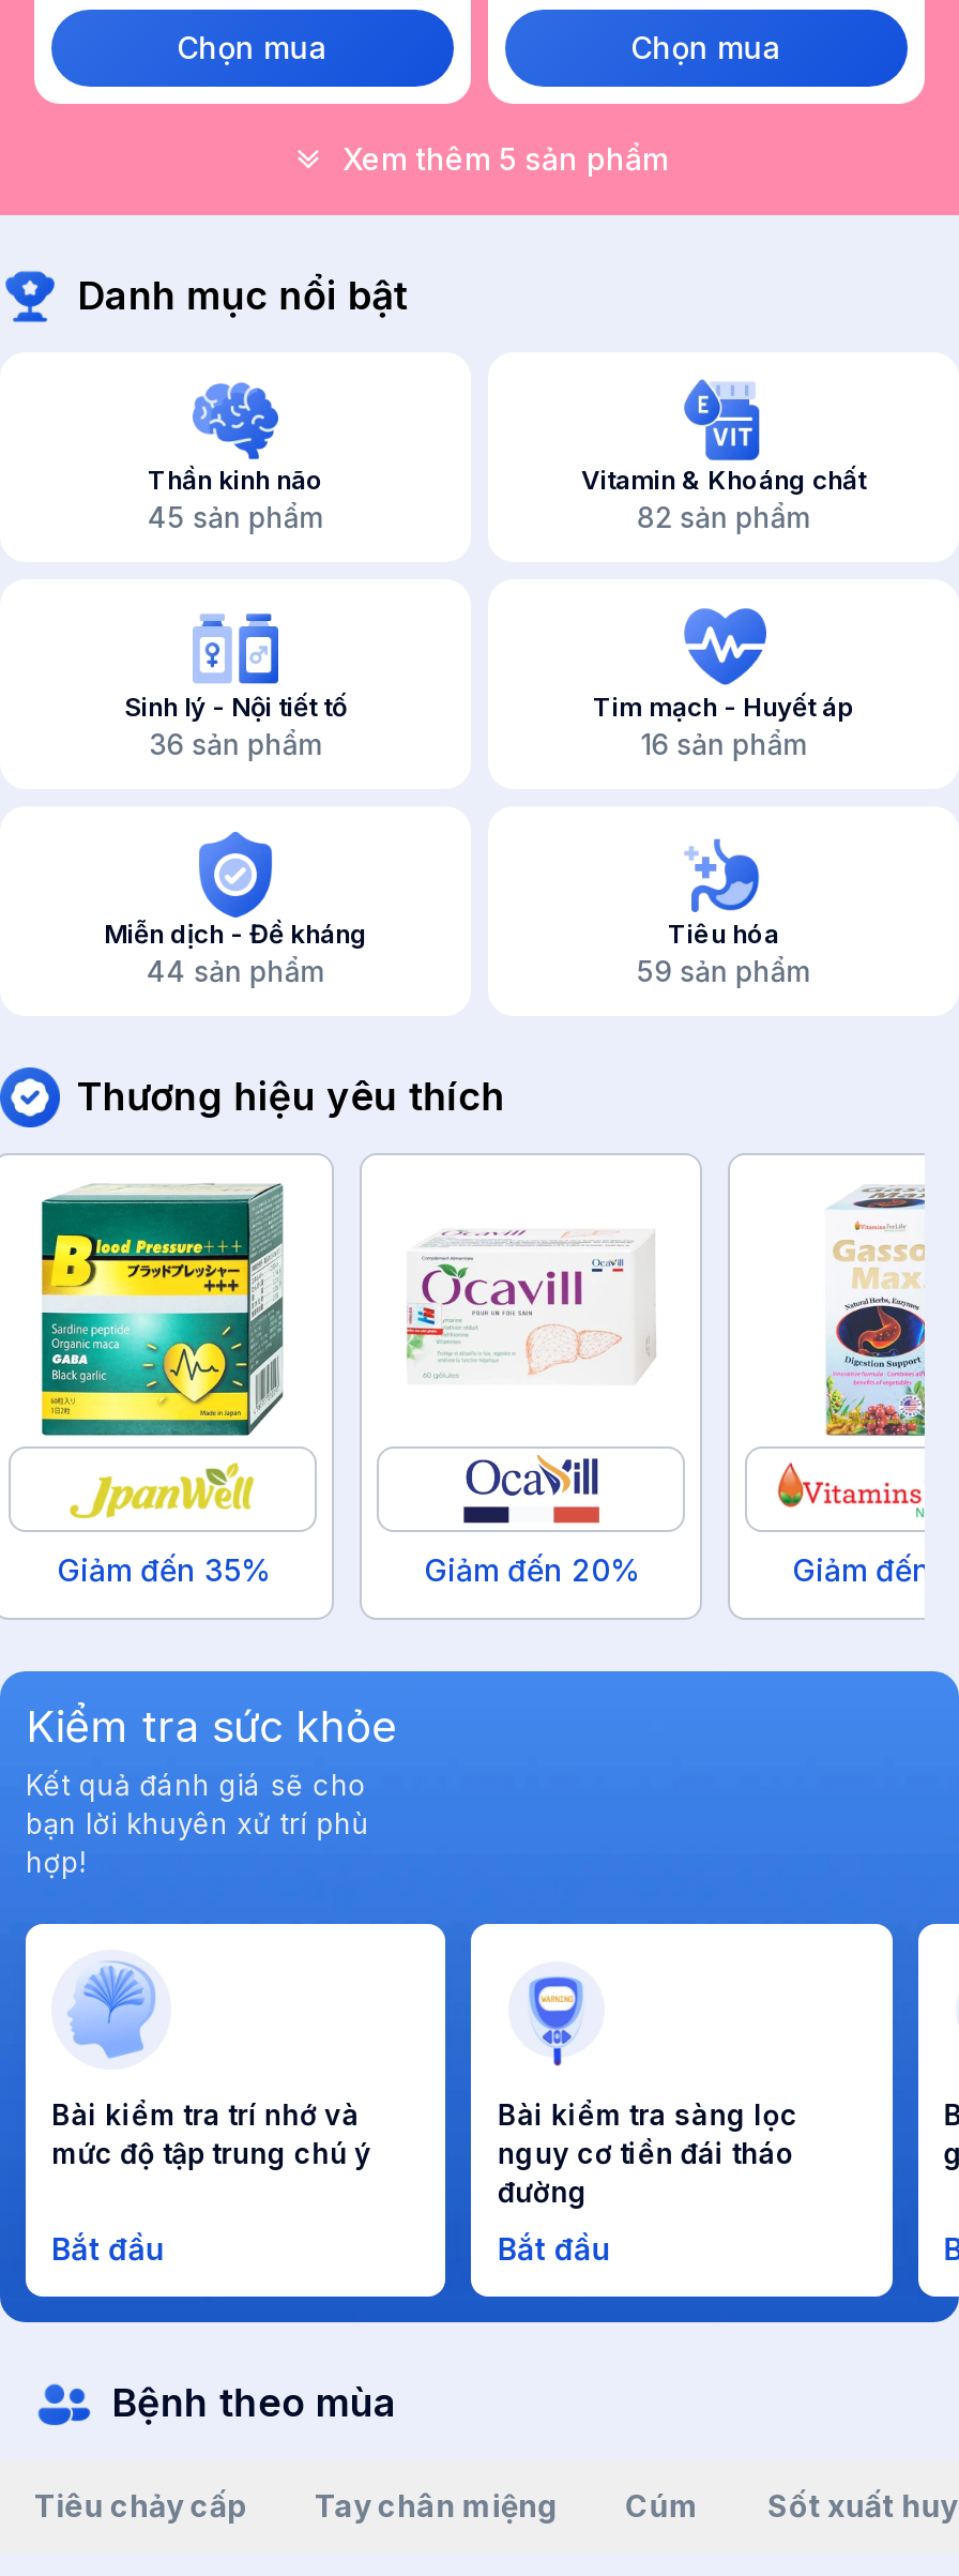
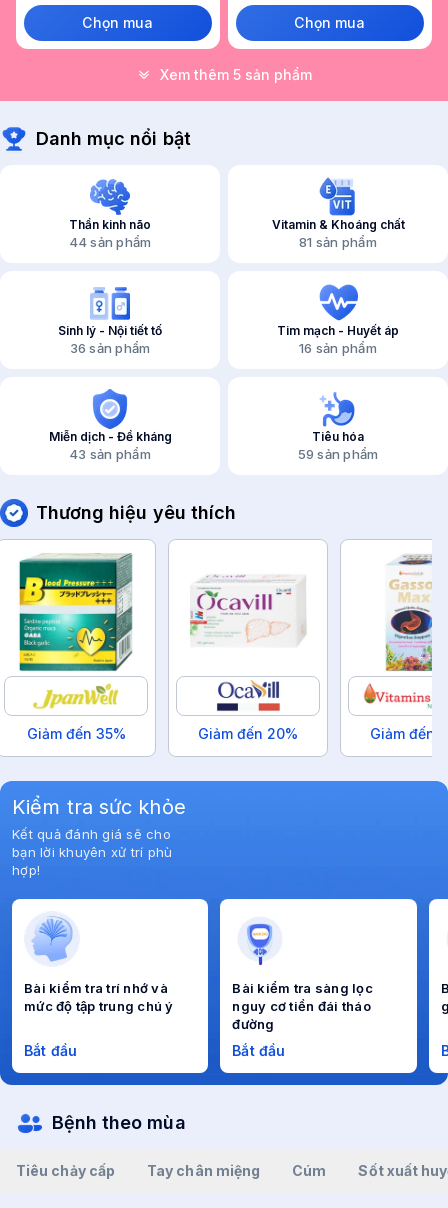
- 45 sản phẩm
+ 44 sản phẩm

- 82 sản phẩm
+ 81 sản phẩm

- 44 sản phẩm
+ 43 sản phẩm
